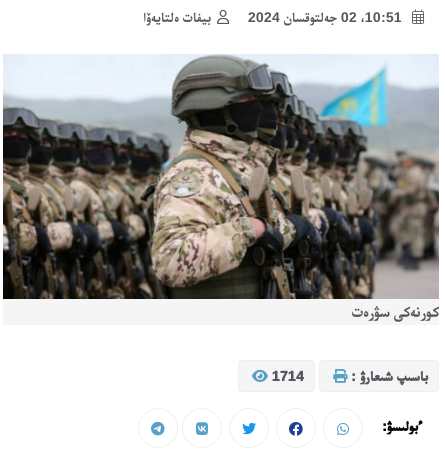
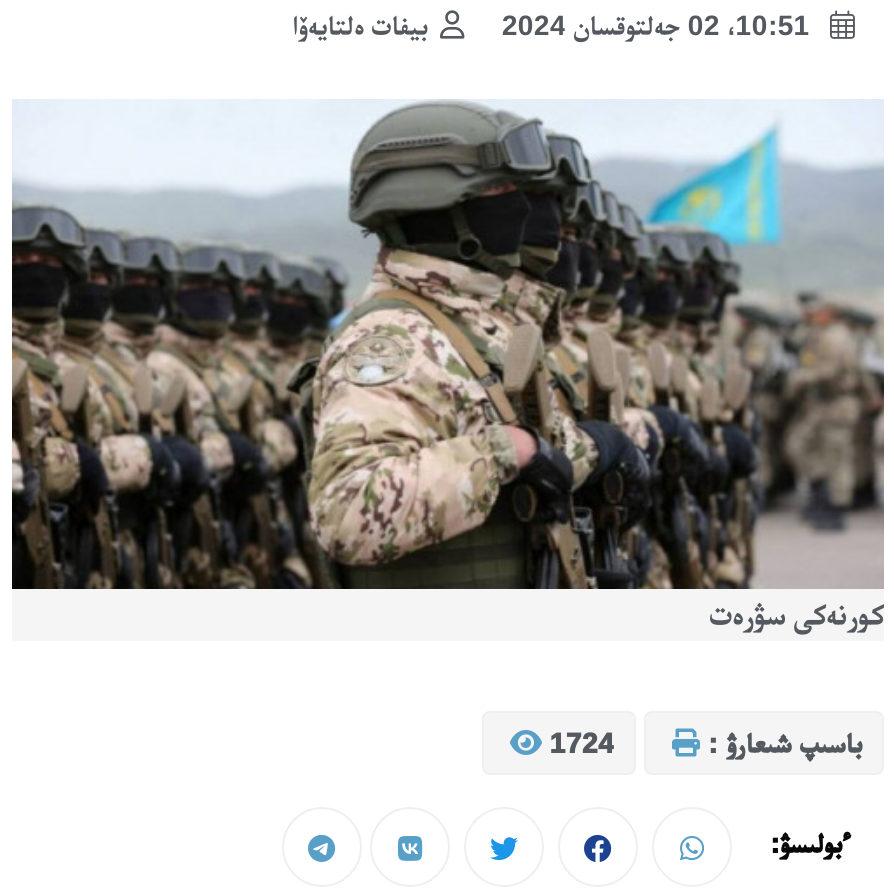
- 1714
+ 1724
